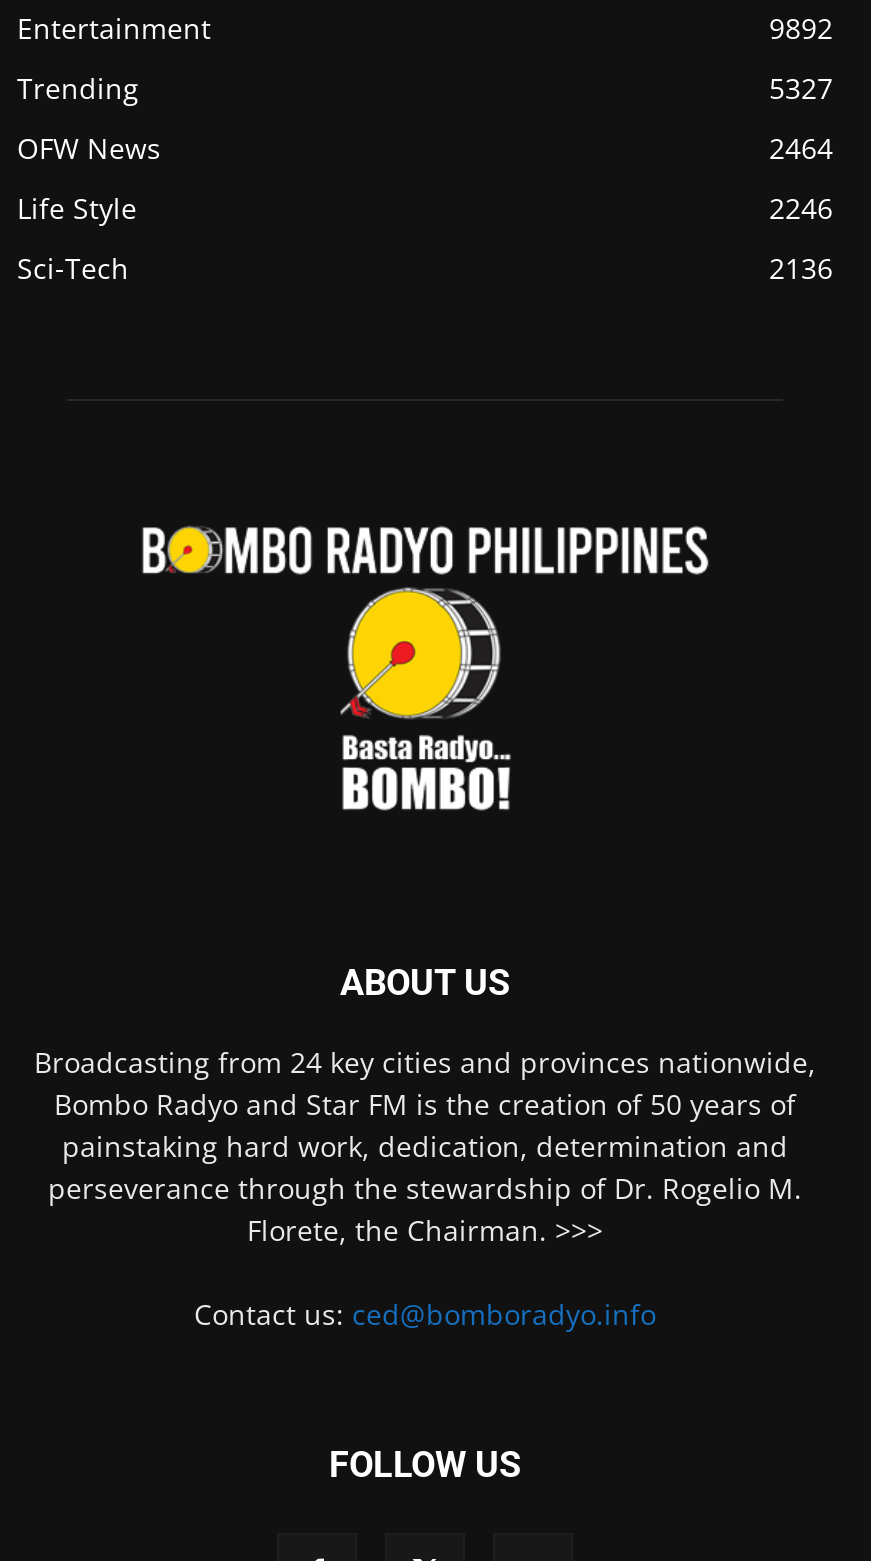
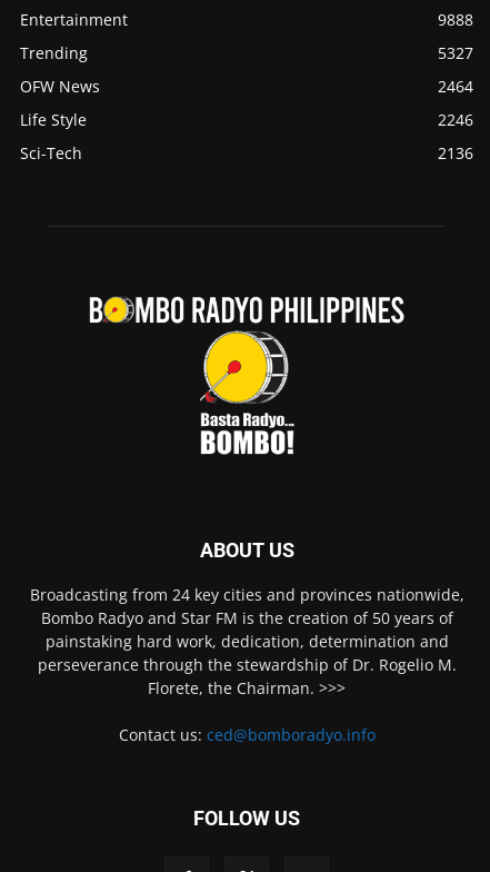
- 9892
+ 9888
